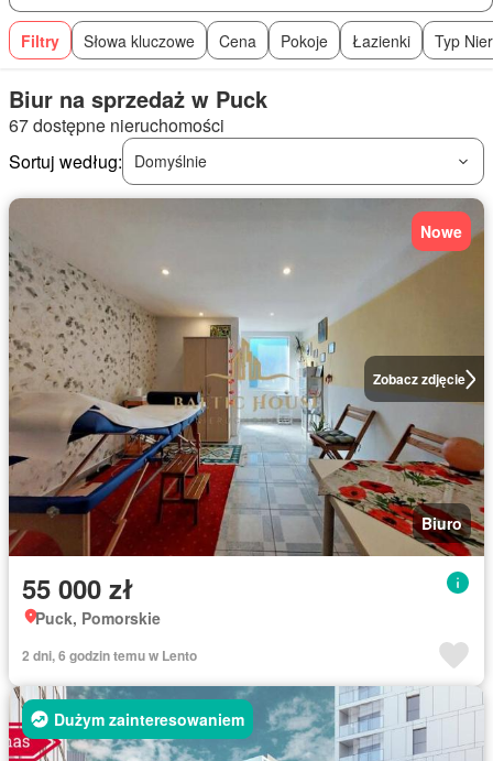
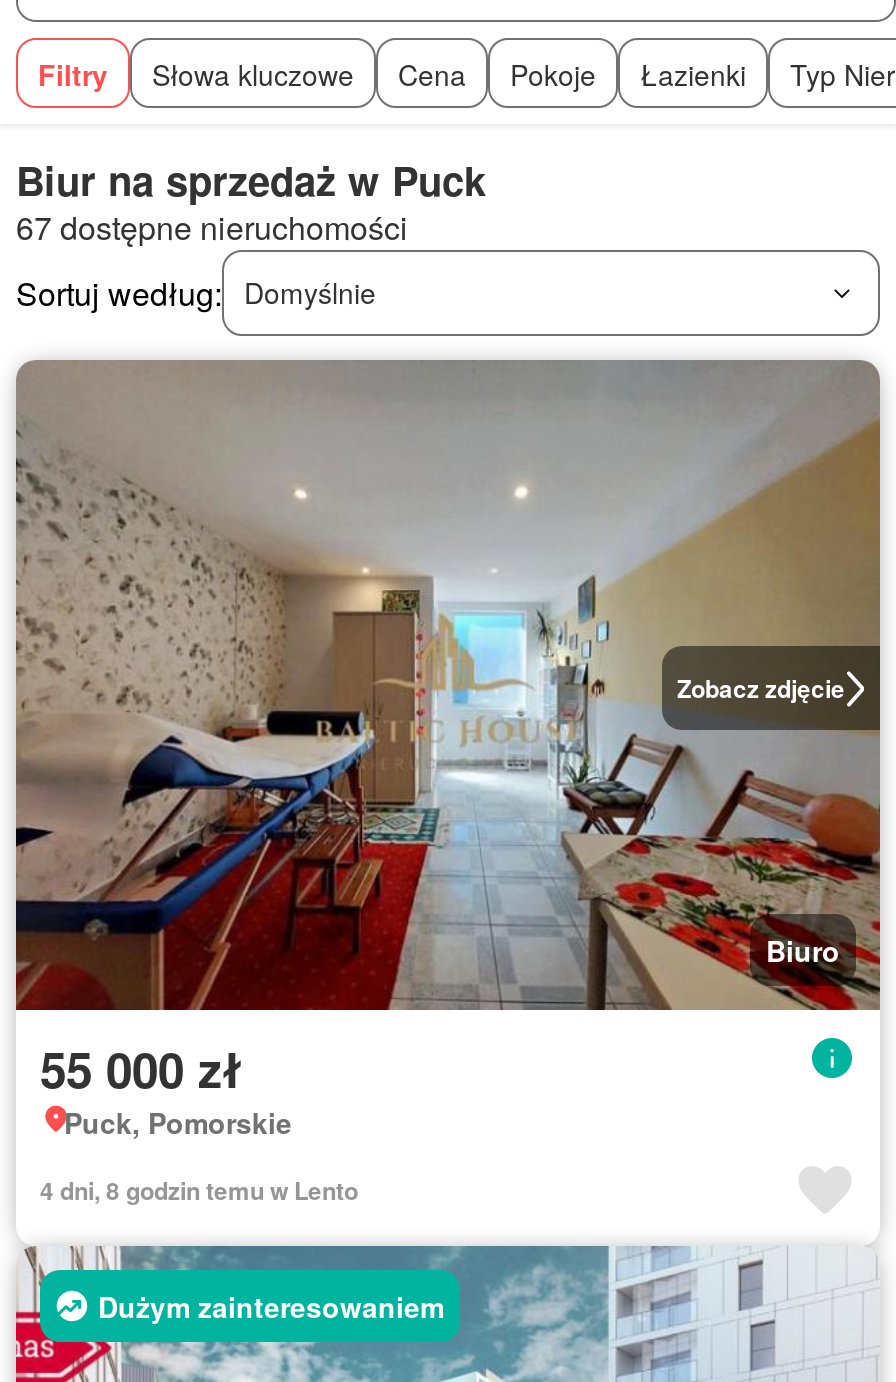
- Nowe

- 2 dni, 6 godzin temu w Lento
+ 4 dni, 8 godzin temu w Lento
